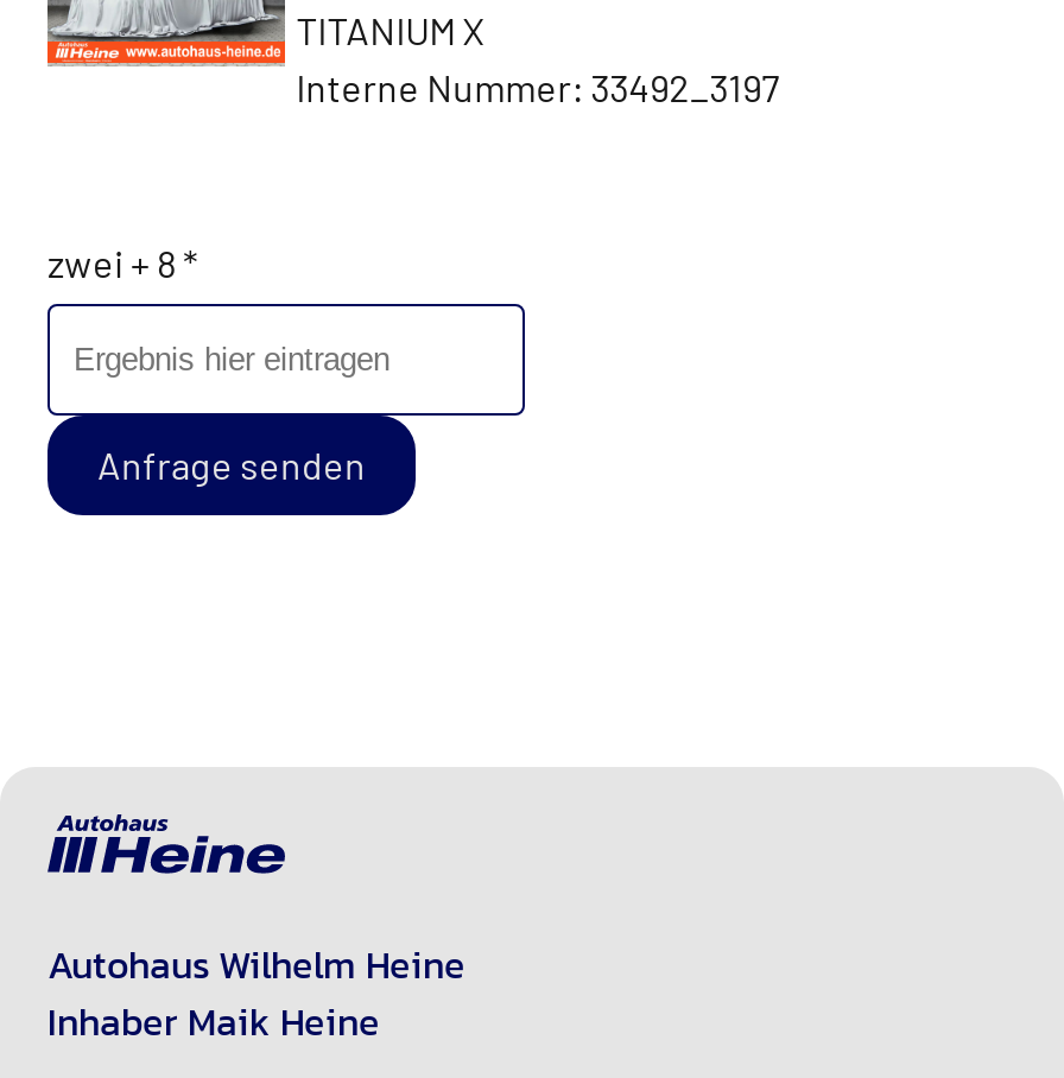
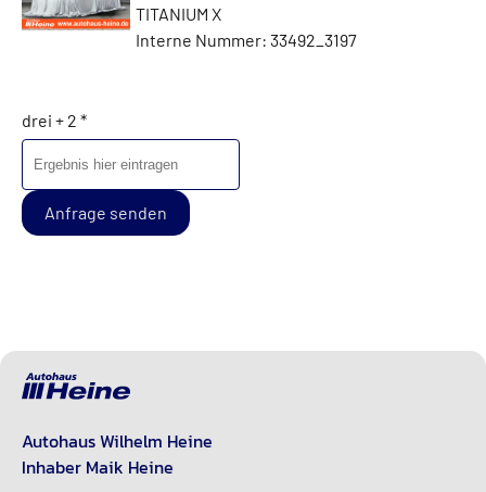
- zwei + 8 *
+ drei + 2 *
